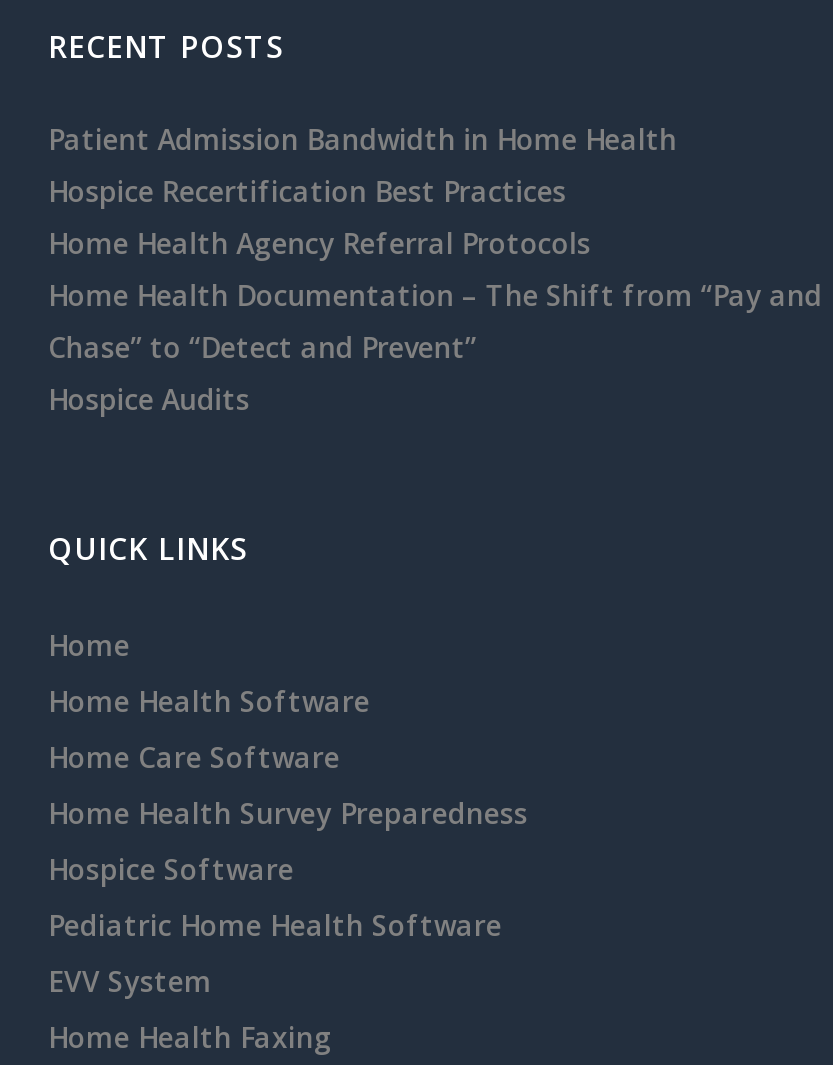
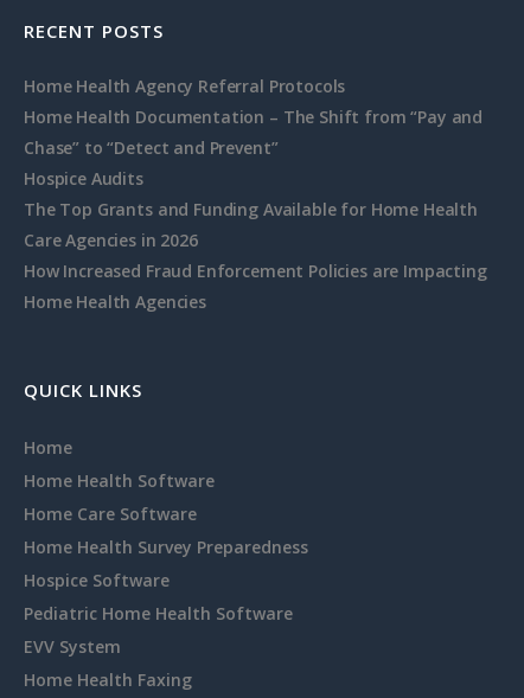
- Patient Admission Bandwidth in Home Health
- Hospice Recertification Best Practices

moved up: Home Health Agency Referral Protocols | Home Health Documentation – The Shift from “Pay and | Chase” to “Detect and Prevent” | Hospice Audits

+ The Top Grants and Funding Available for Home Health
+ Care Agencies in 2026
+ How Increased Fraud Enforcement Policies are Impacting
+ Home Health Agencies
